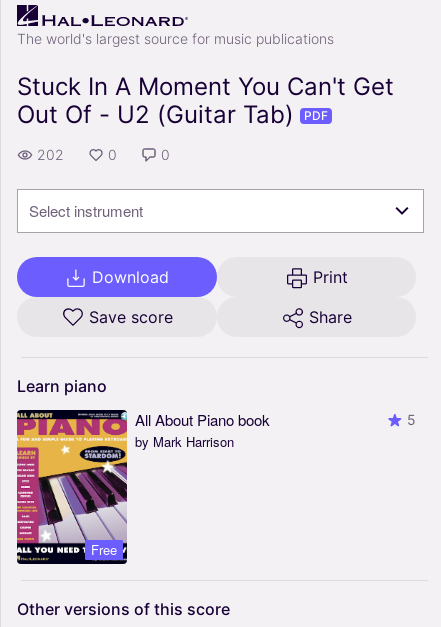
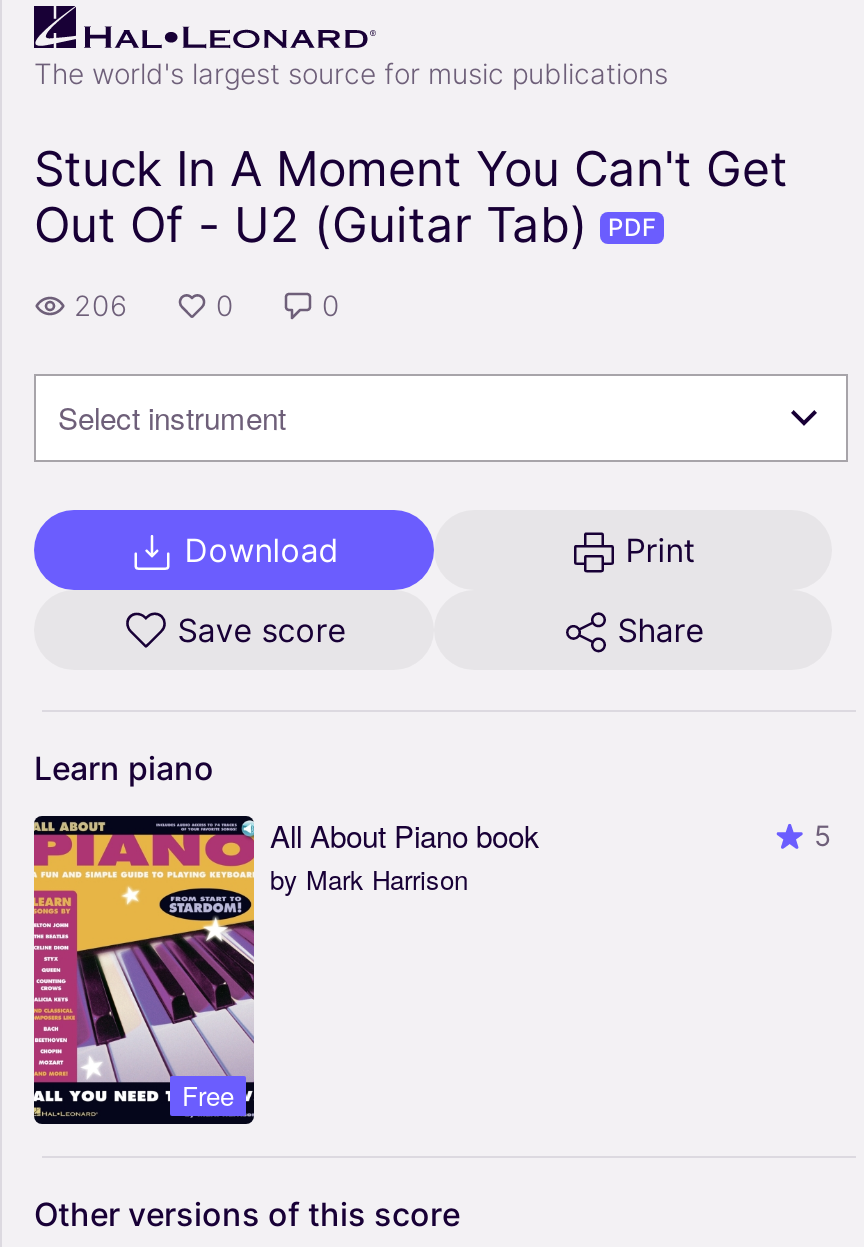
- 202
+ 206
